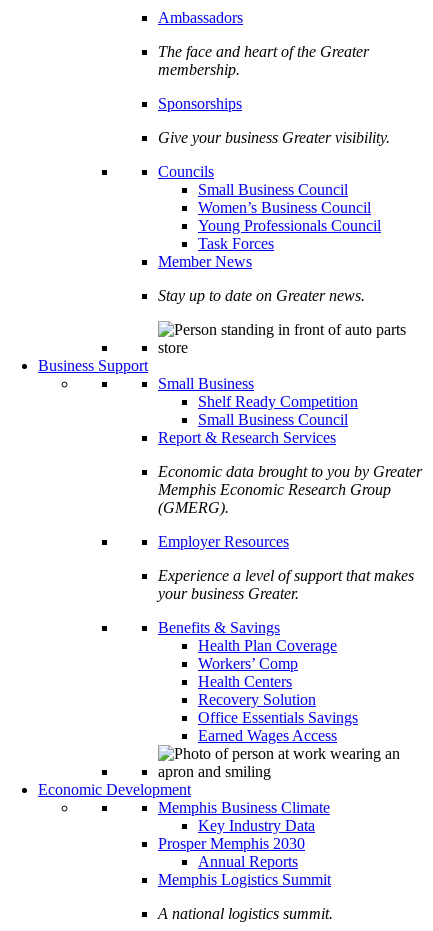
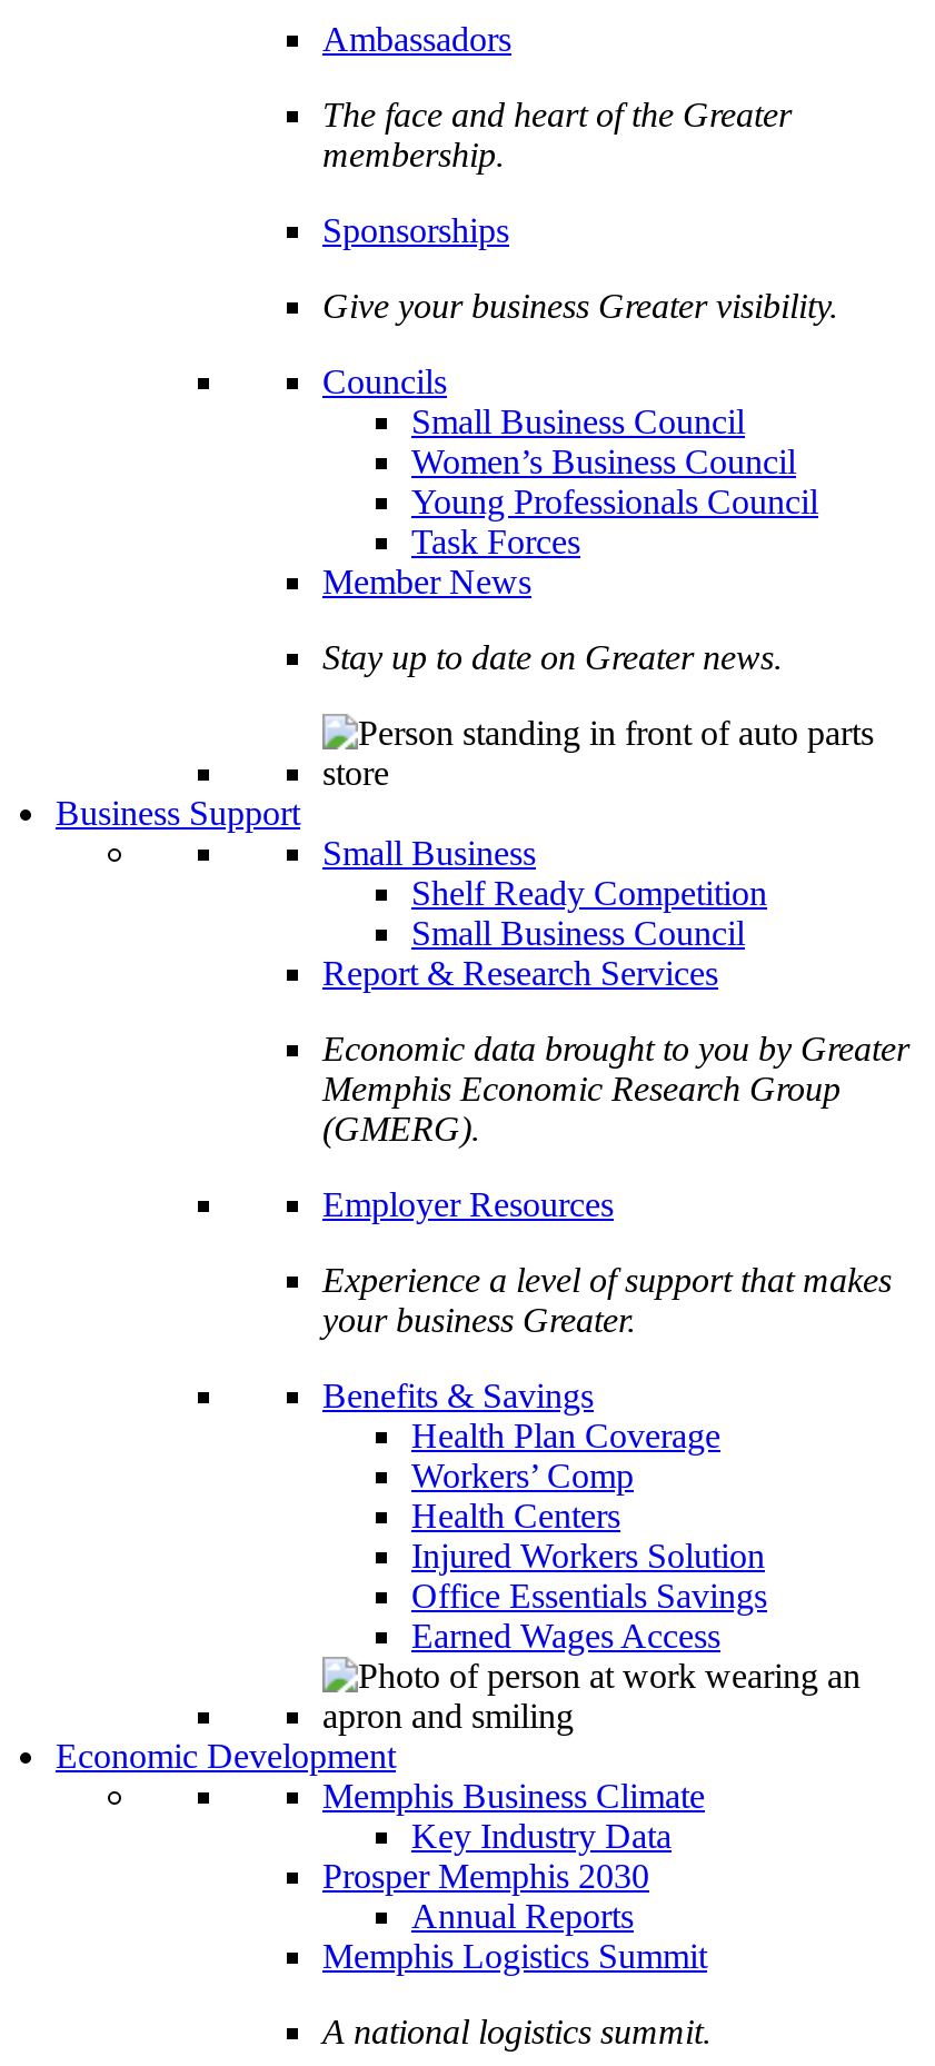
- Recovery Solution
+ Injured Workers Solution
